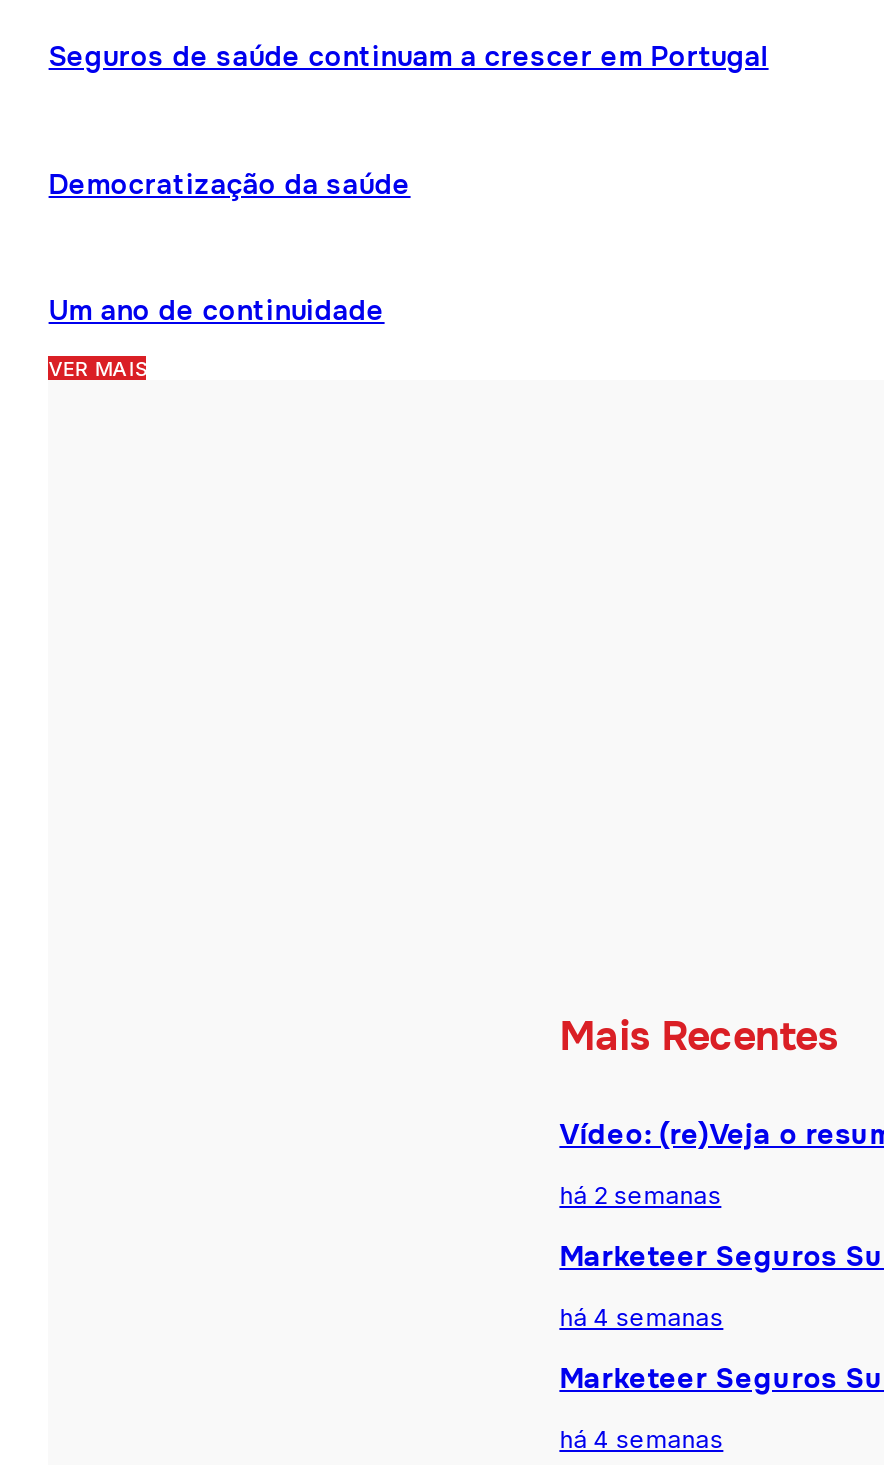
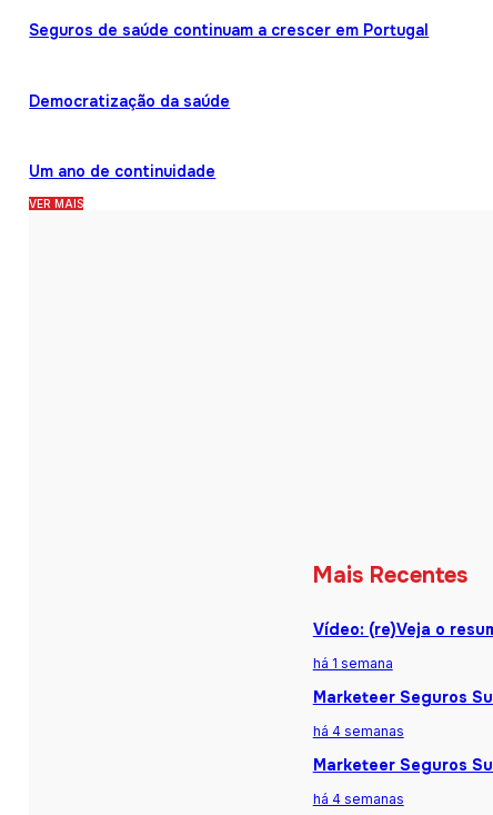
- há 2 semanas
+ há 1 semana
